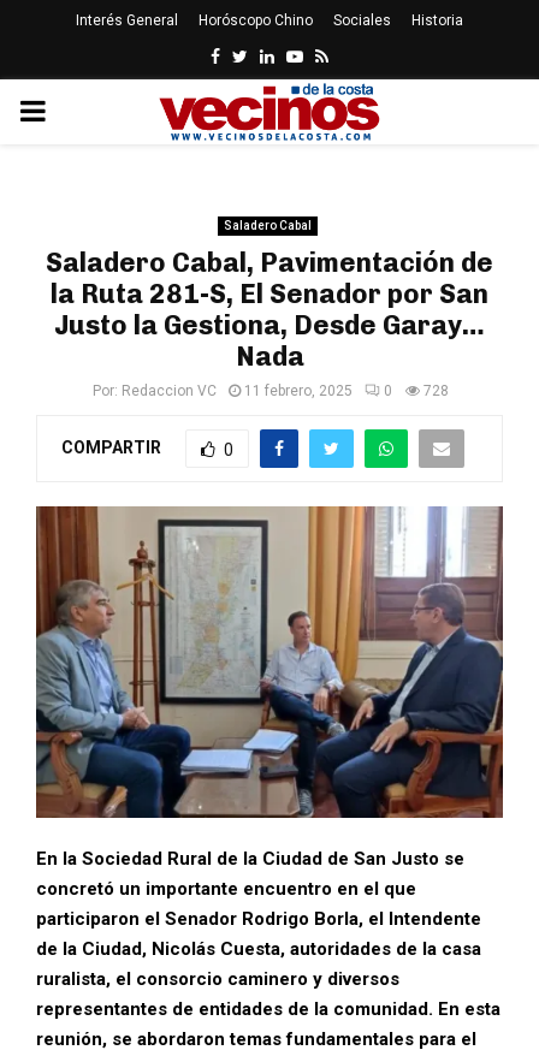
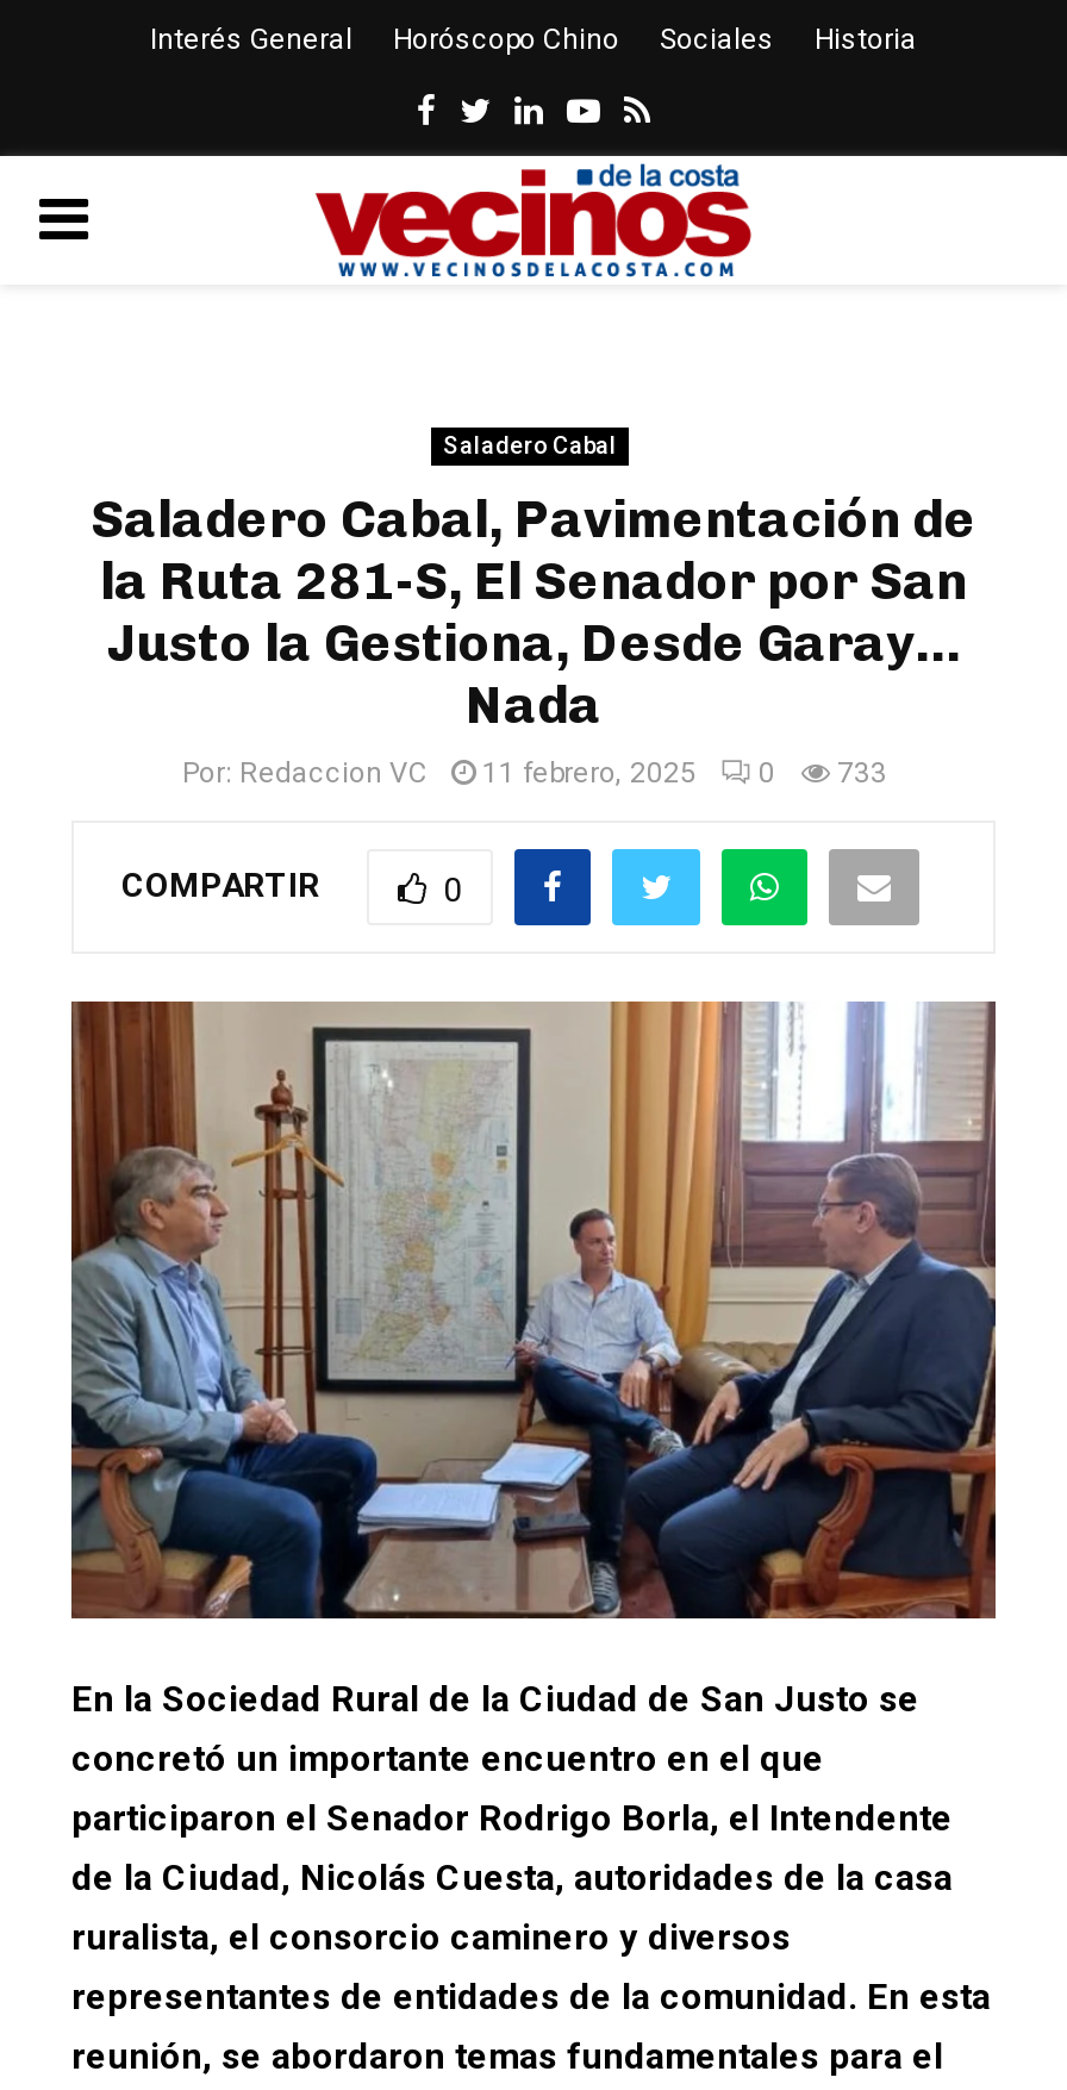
- Por: Redaccion VC 11 febrero, 2025 0 728
+ Por: Redaccion VC 11 febrero, 2025 0 733
